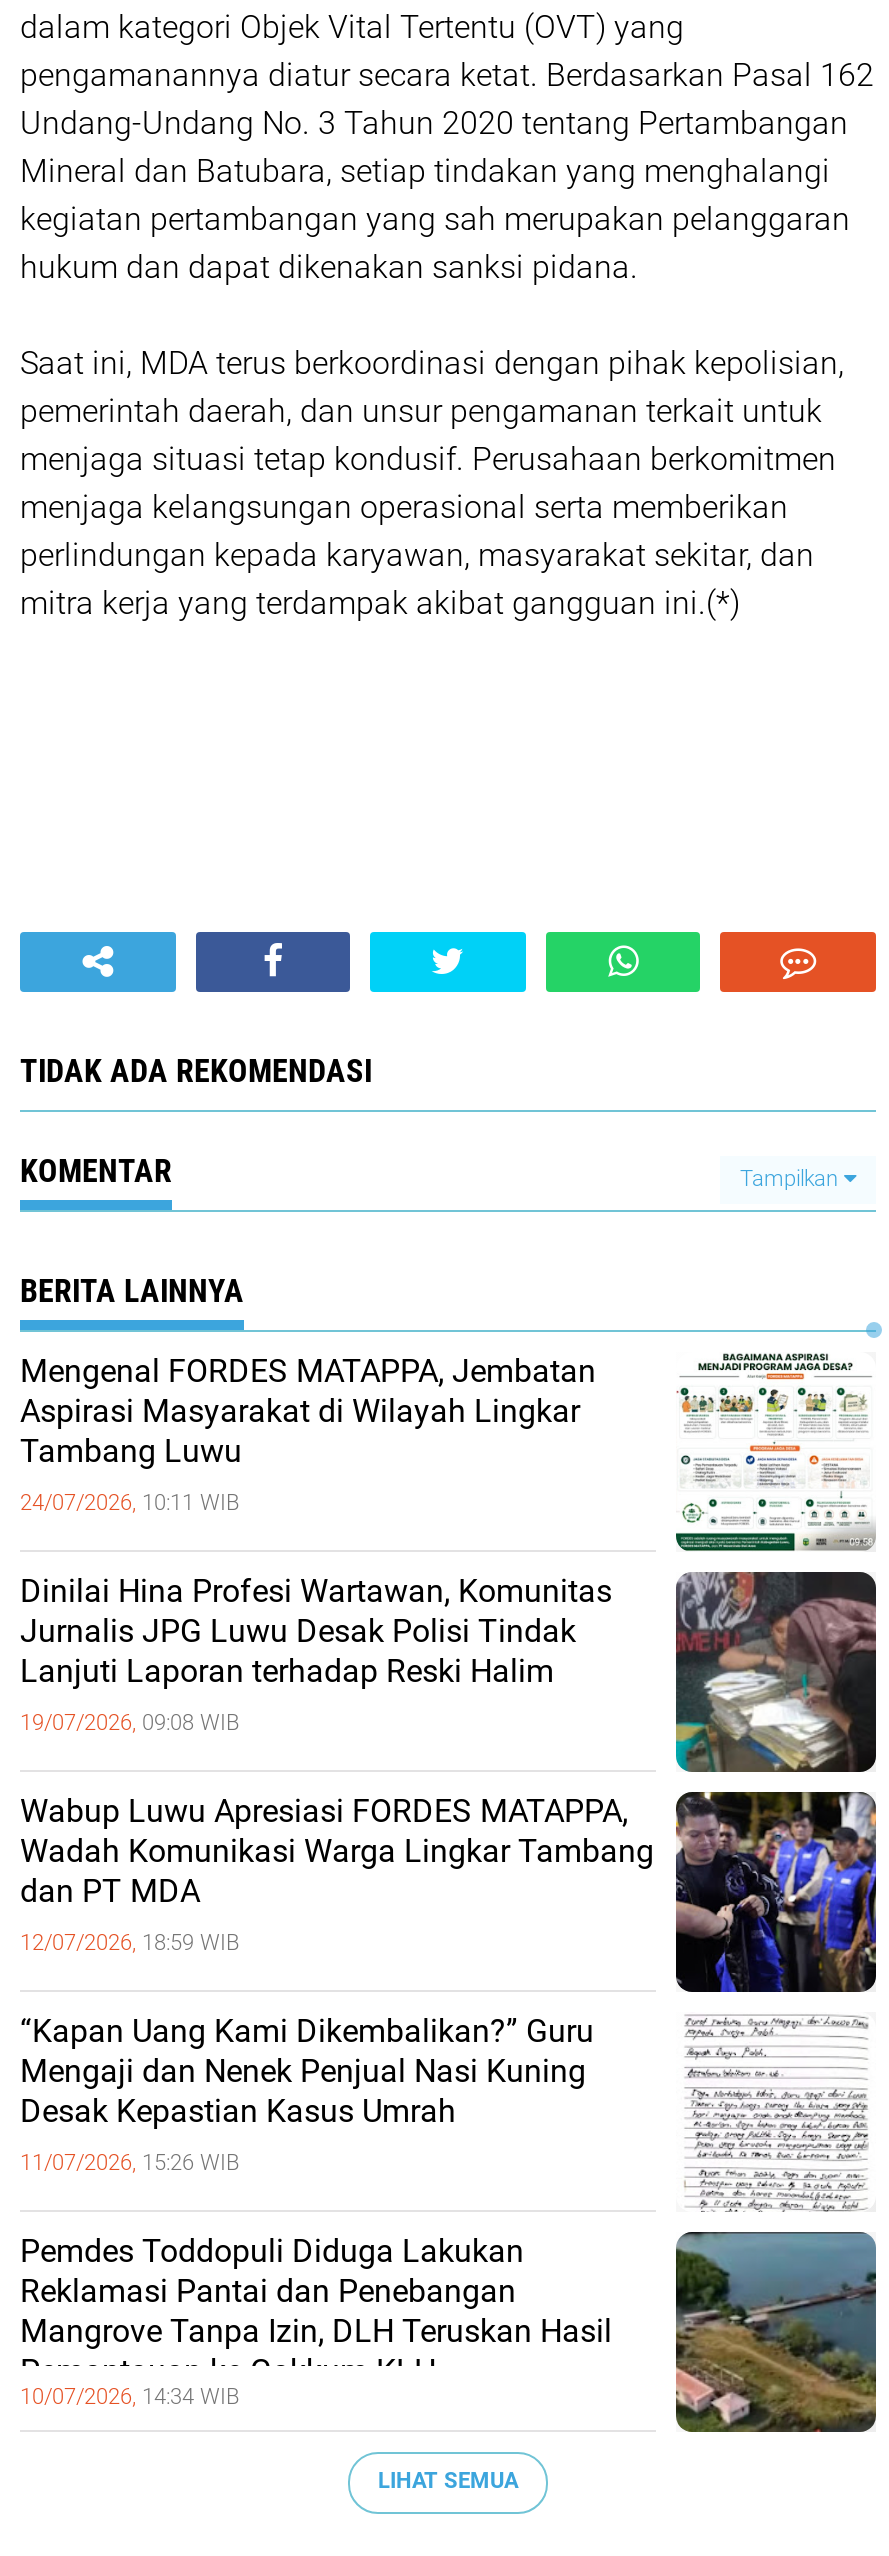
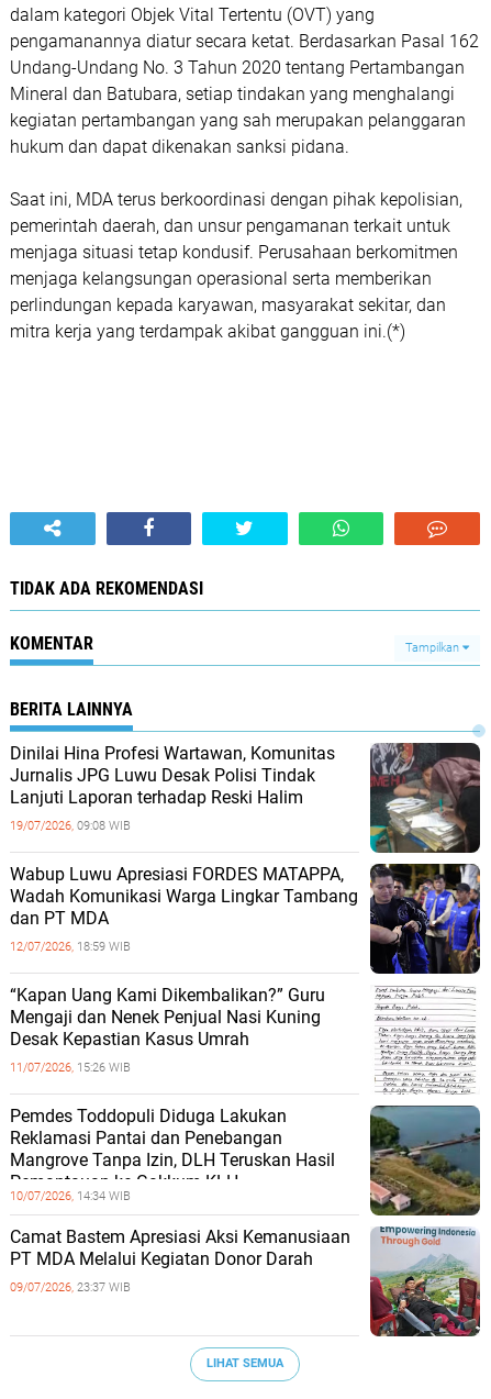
- [image]
- Mengenal FORDES MATAPPA, Jembatan
- Aspirasi Masyarakat di Wilayah Lingkar
- Tambang Luwu
- 24/07/2026, 10:11 WIB

moved up: [image] | Dinilai Hina Profesi Wartawan, Komunitas | Jurnalis JPG Luwu Desak Polisi Tindak | ... | Mangrove Tanpa Izin, DLH Teruskan Hasil | 10/07/2026, 14:34 WIB

+ [image]
+ Camat Bastem Apresiasi Aksi Kemanusiaan
+ PT MDA Melalui Kegiatan Donor Darah
+ 09/07/2026, 23:37 WIB
